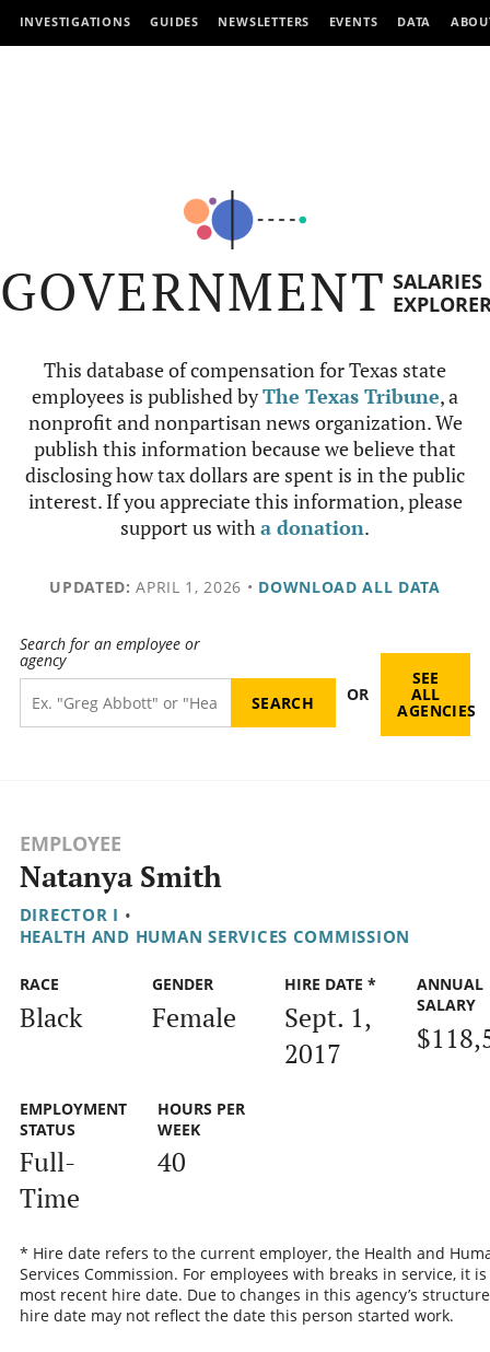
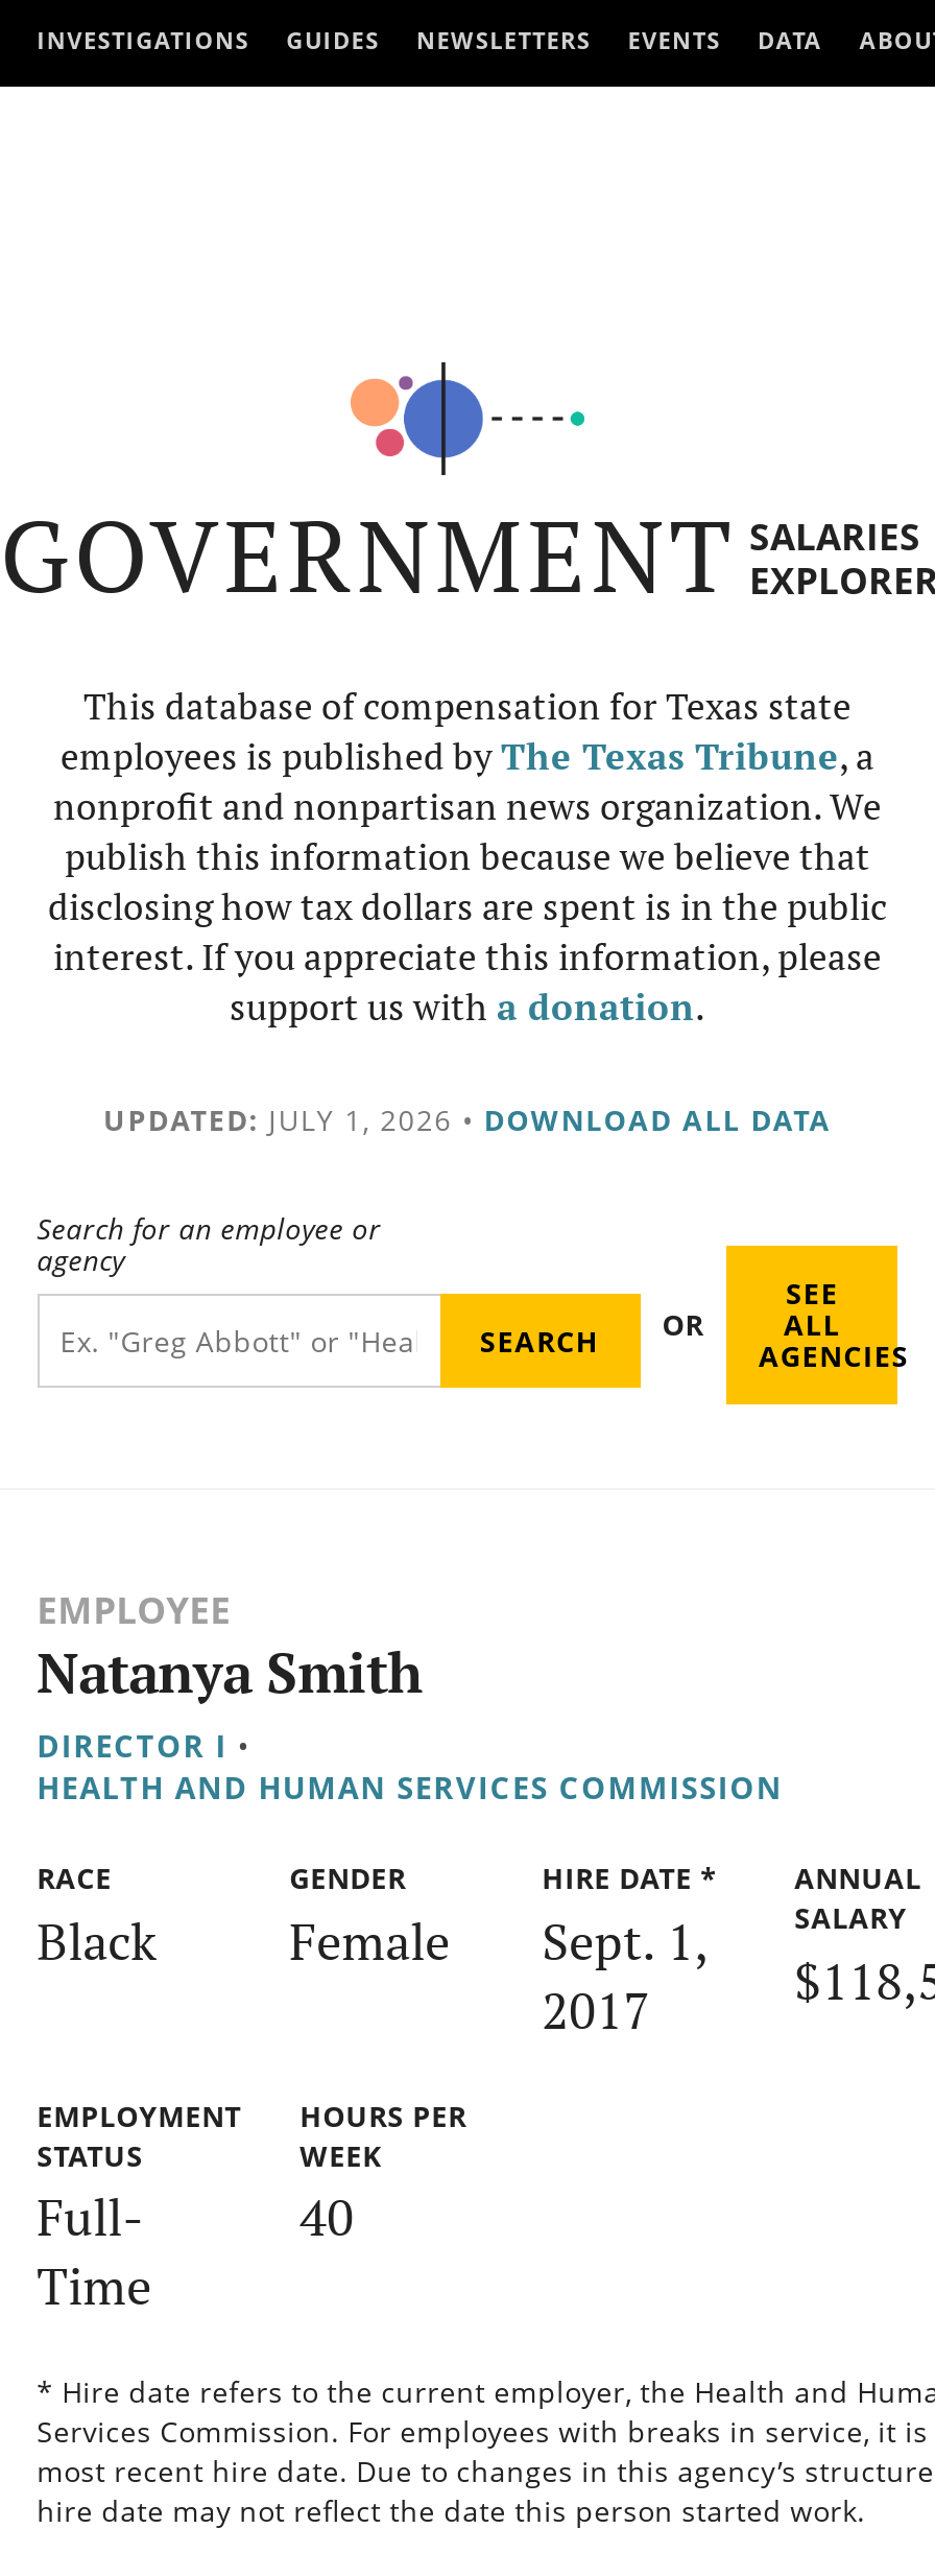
- UPDATED: APRIL 1, 2026 • DOWNLOAD ALL DATA
+ UPDATED: JULY 1, 2026 • DOWNLOAD ALL DATA
